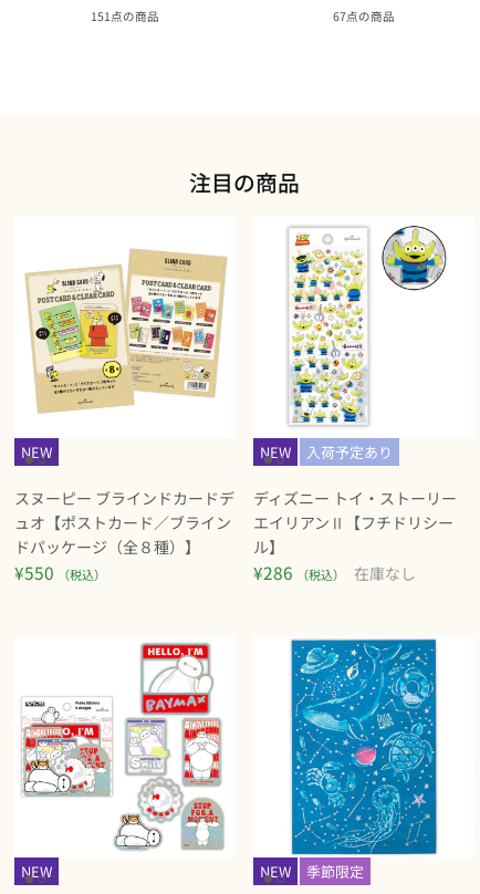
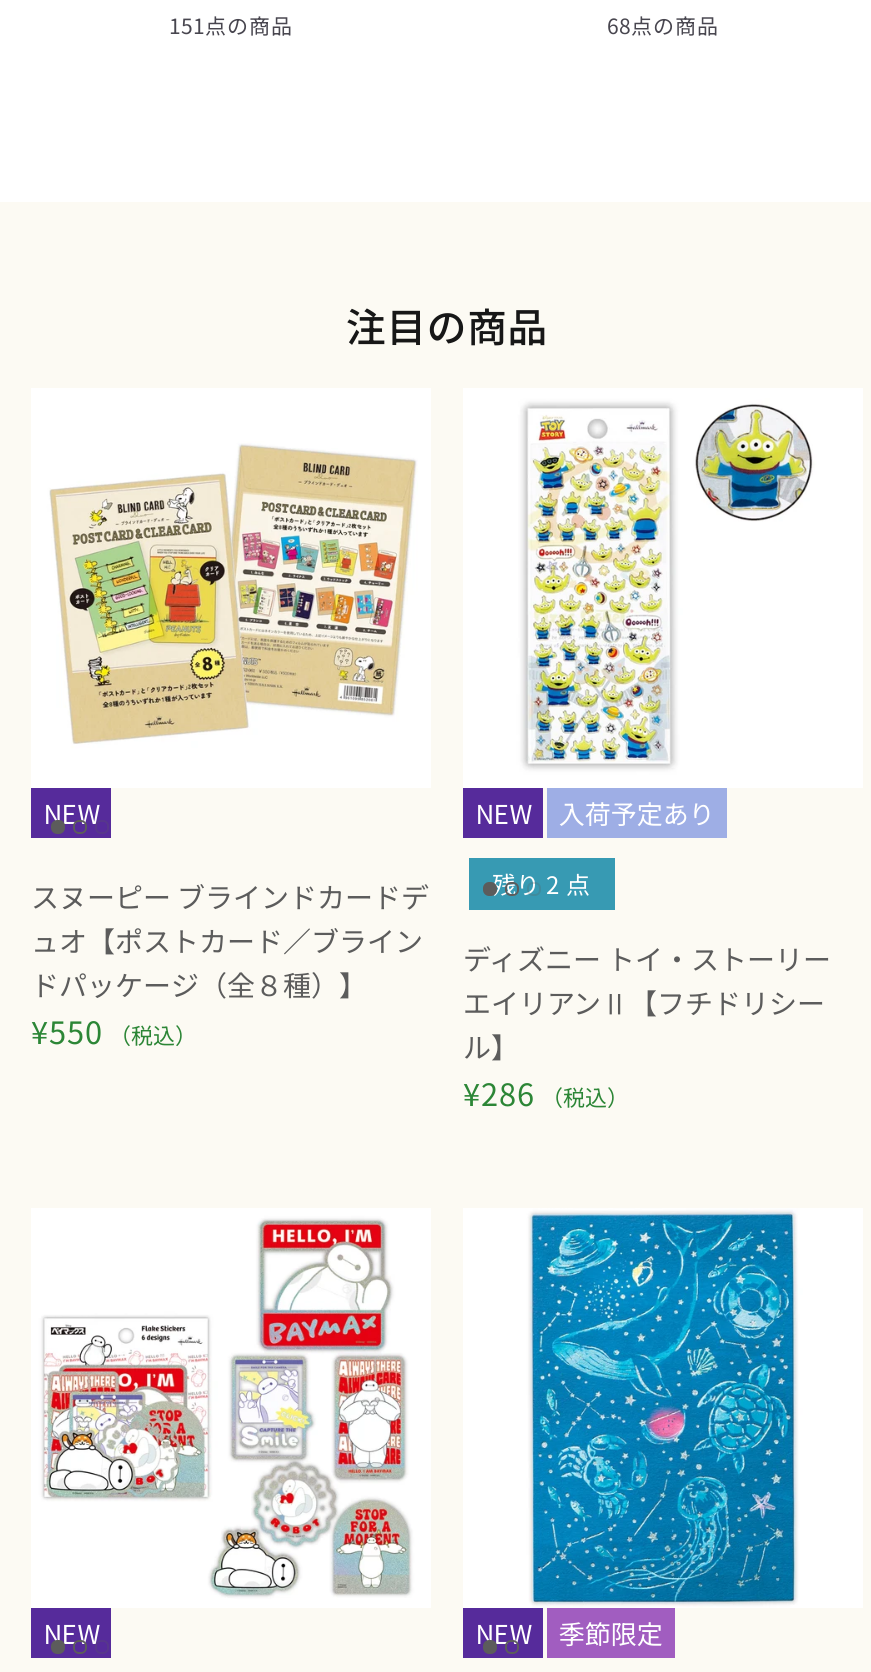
- 67点の商品
+ 68点の商品

+ 残り 2 点

- 在庫なし
